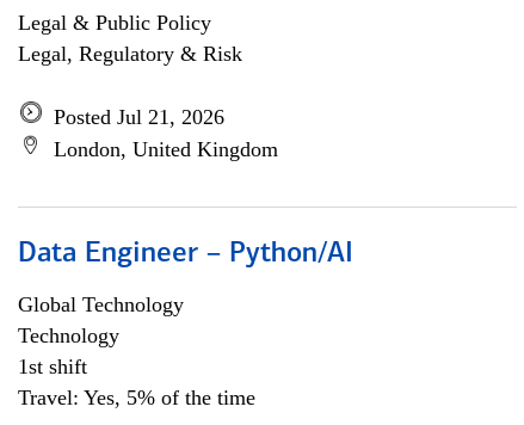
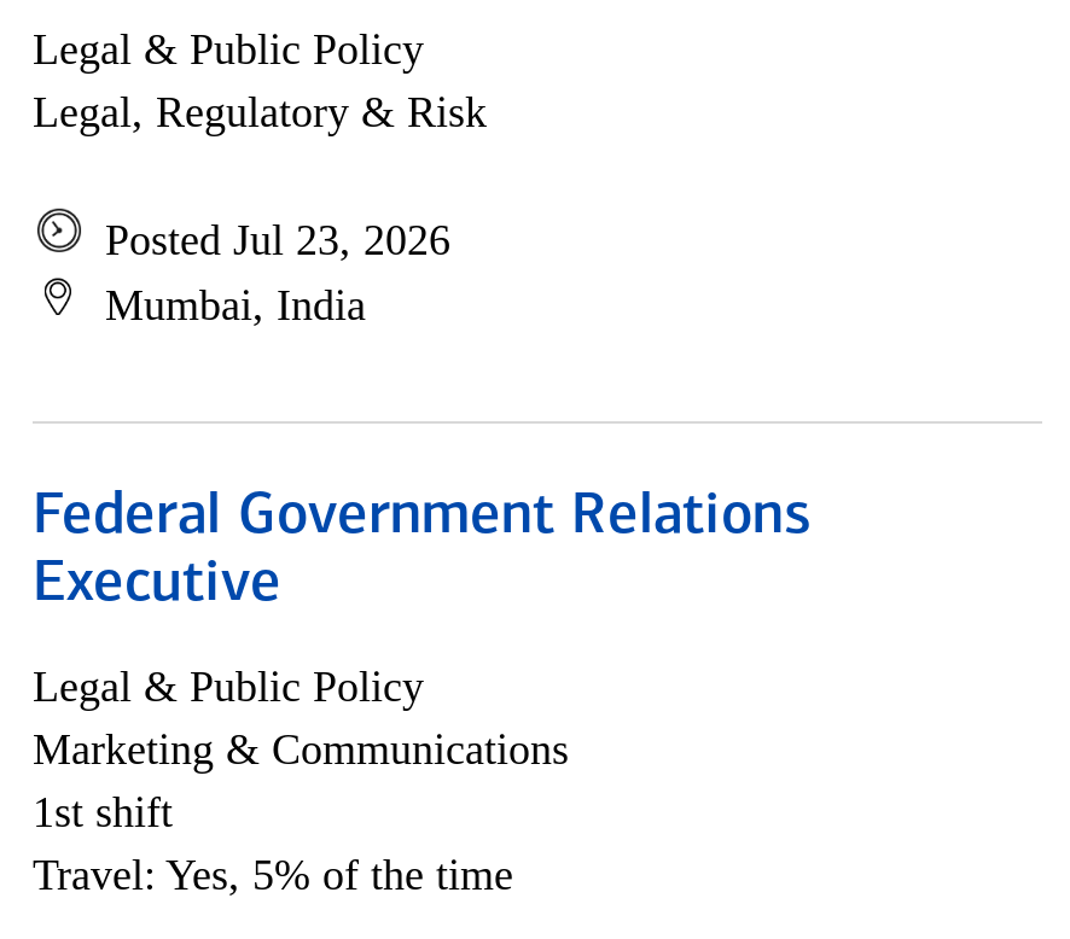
- Posted Jul 21, 2026
- London, United Kingdom
+ Posted Jul 23, 2026
+ Mumbai, India

- Data Engineer – Python/AI
+ Federal Government Relations
+ Executive

- Global Technology
- Technology
+ Legal & Public Policy
+ Marketing & Communications
